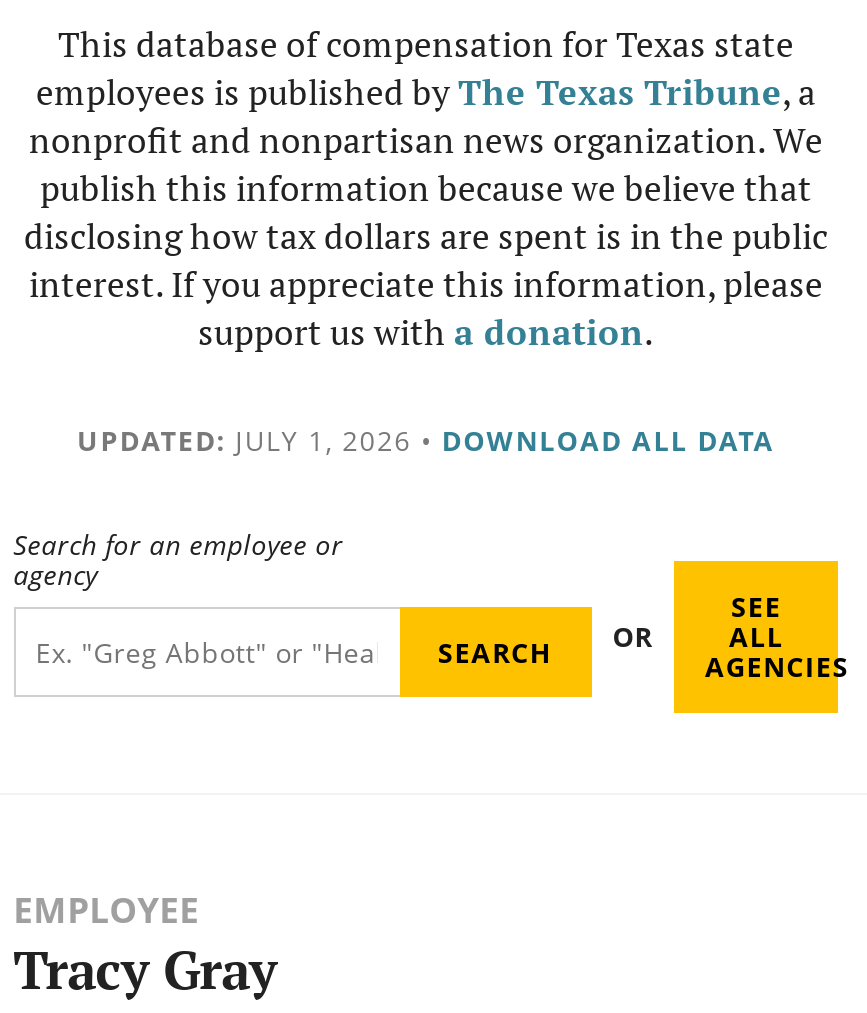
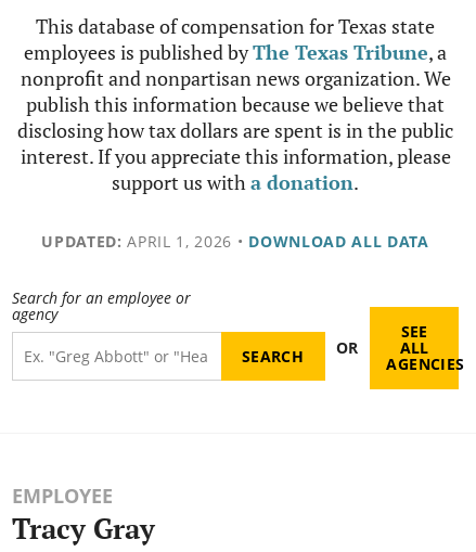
- UPDATED: JULY 1, 2026 • DOWNLOAD ALL DATA
+ UPDATED: APRIL 1, 2026 • DOWNLOAD ALL DATA
